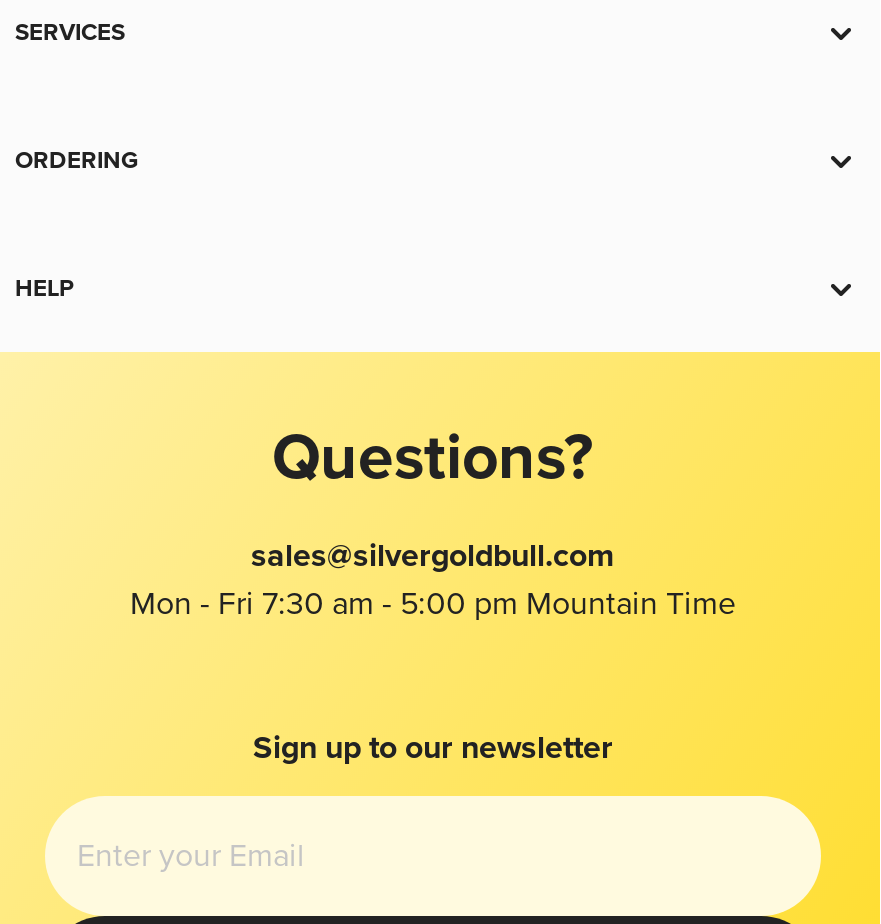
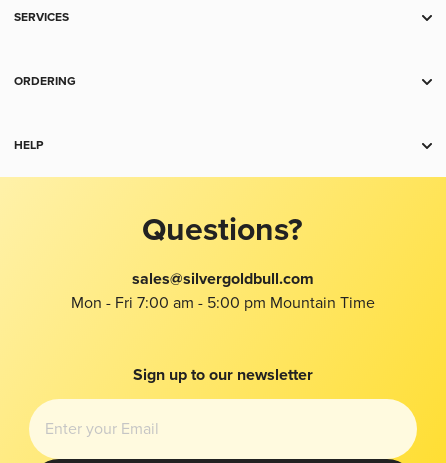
- Mon - Fri 7:30 am - 5:00 pm Mountain Time
+ Mon - Fri 7:00 am - 5:00 pm Mountain Time
